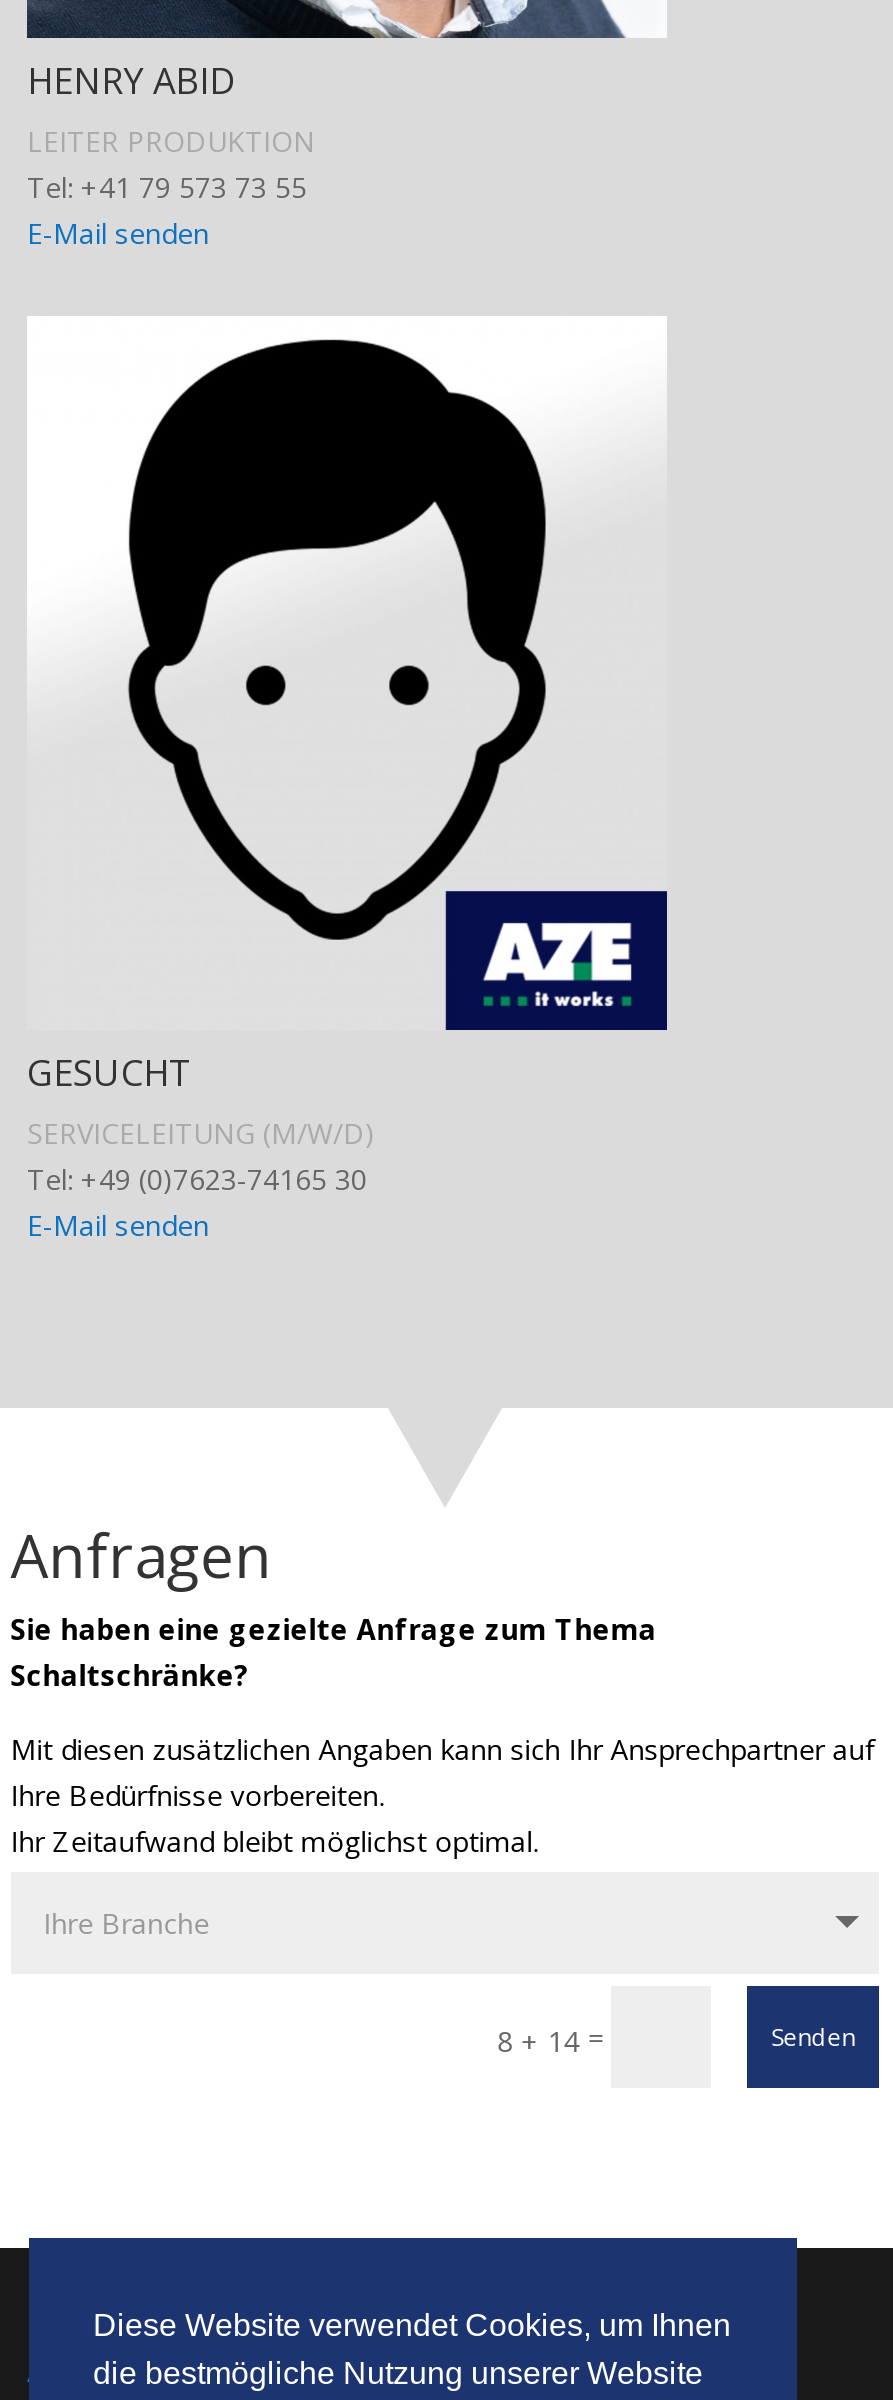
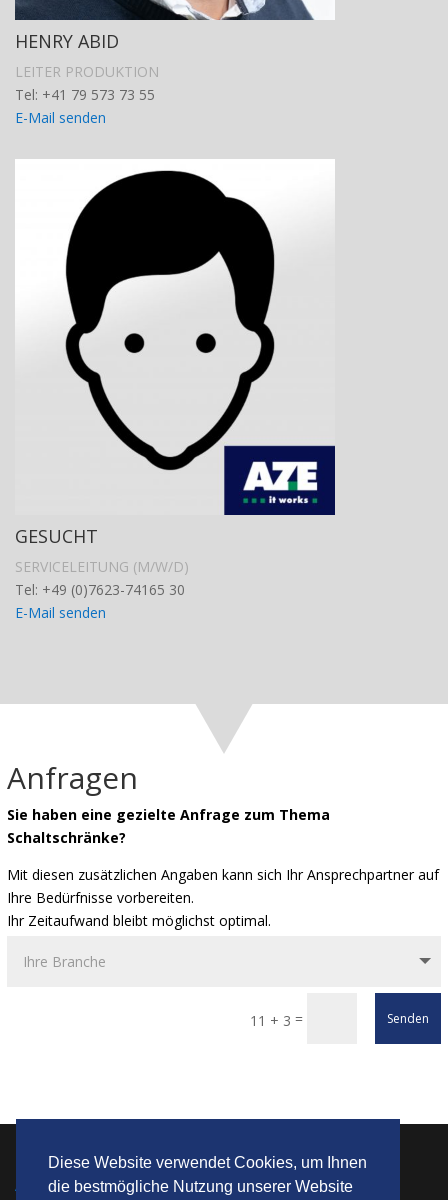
- 8 + 14 =
+ 11 + 3 =
